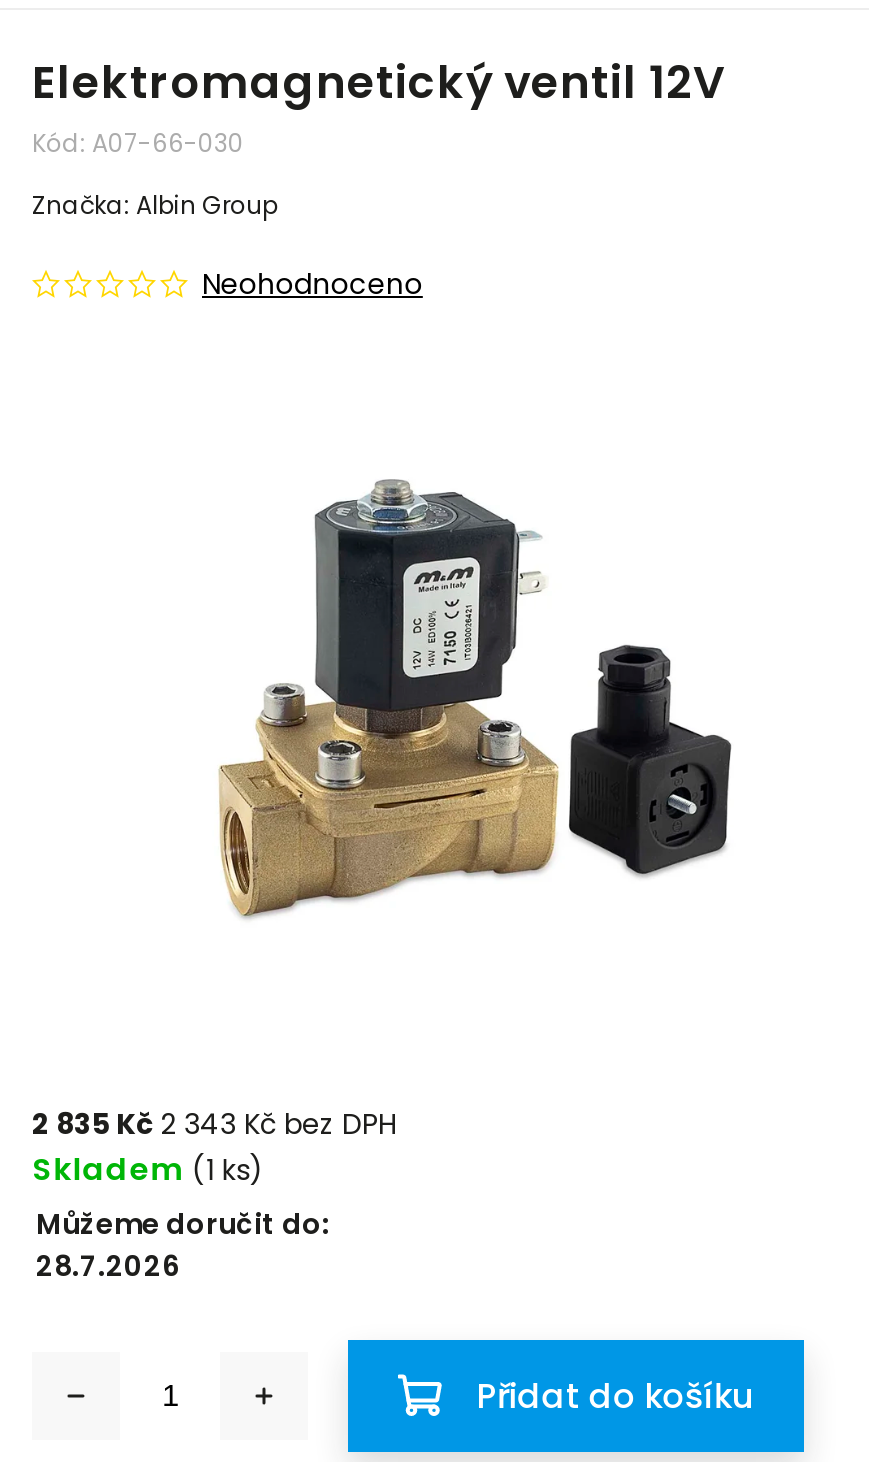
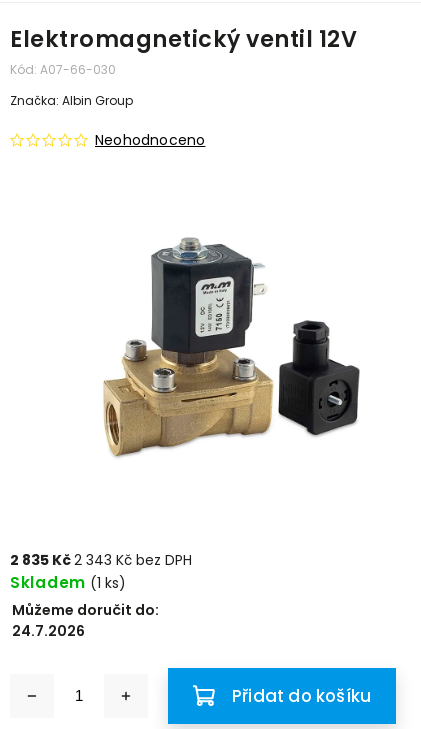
- 28.7.2026
+ 24.7.2026
